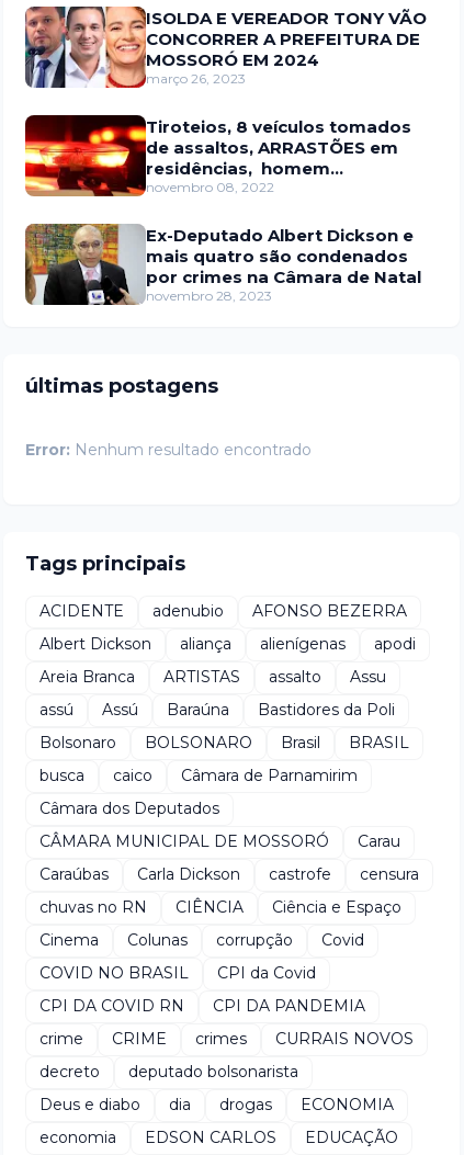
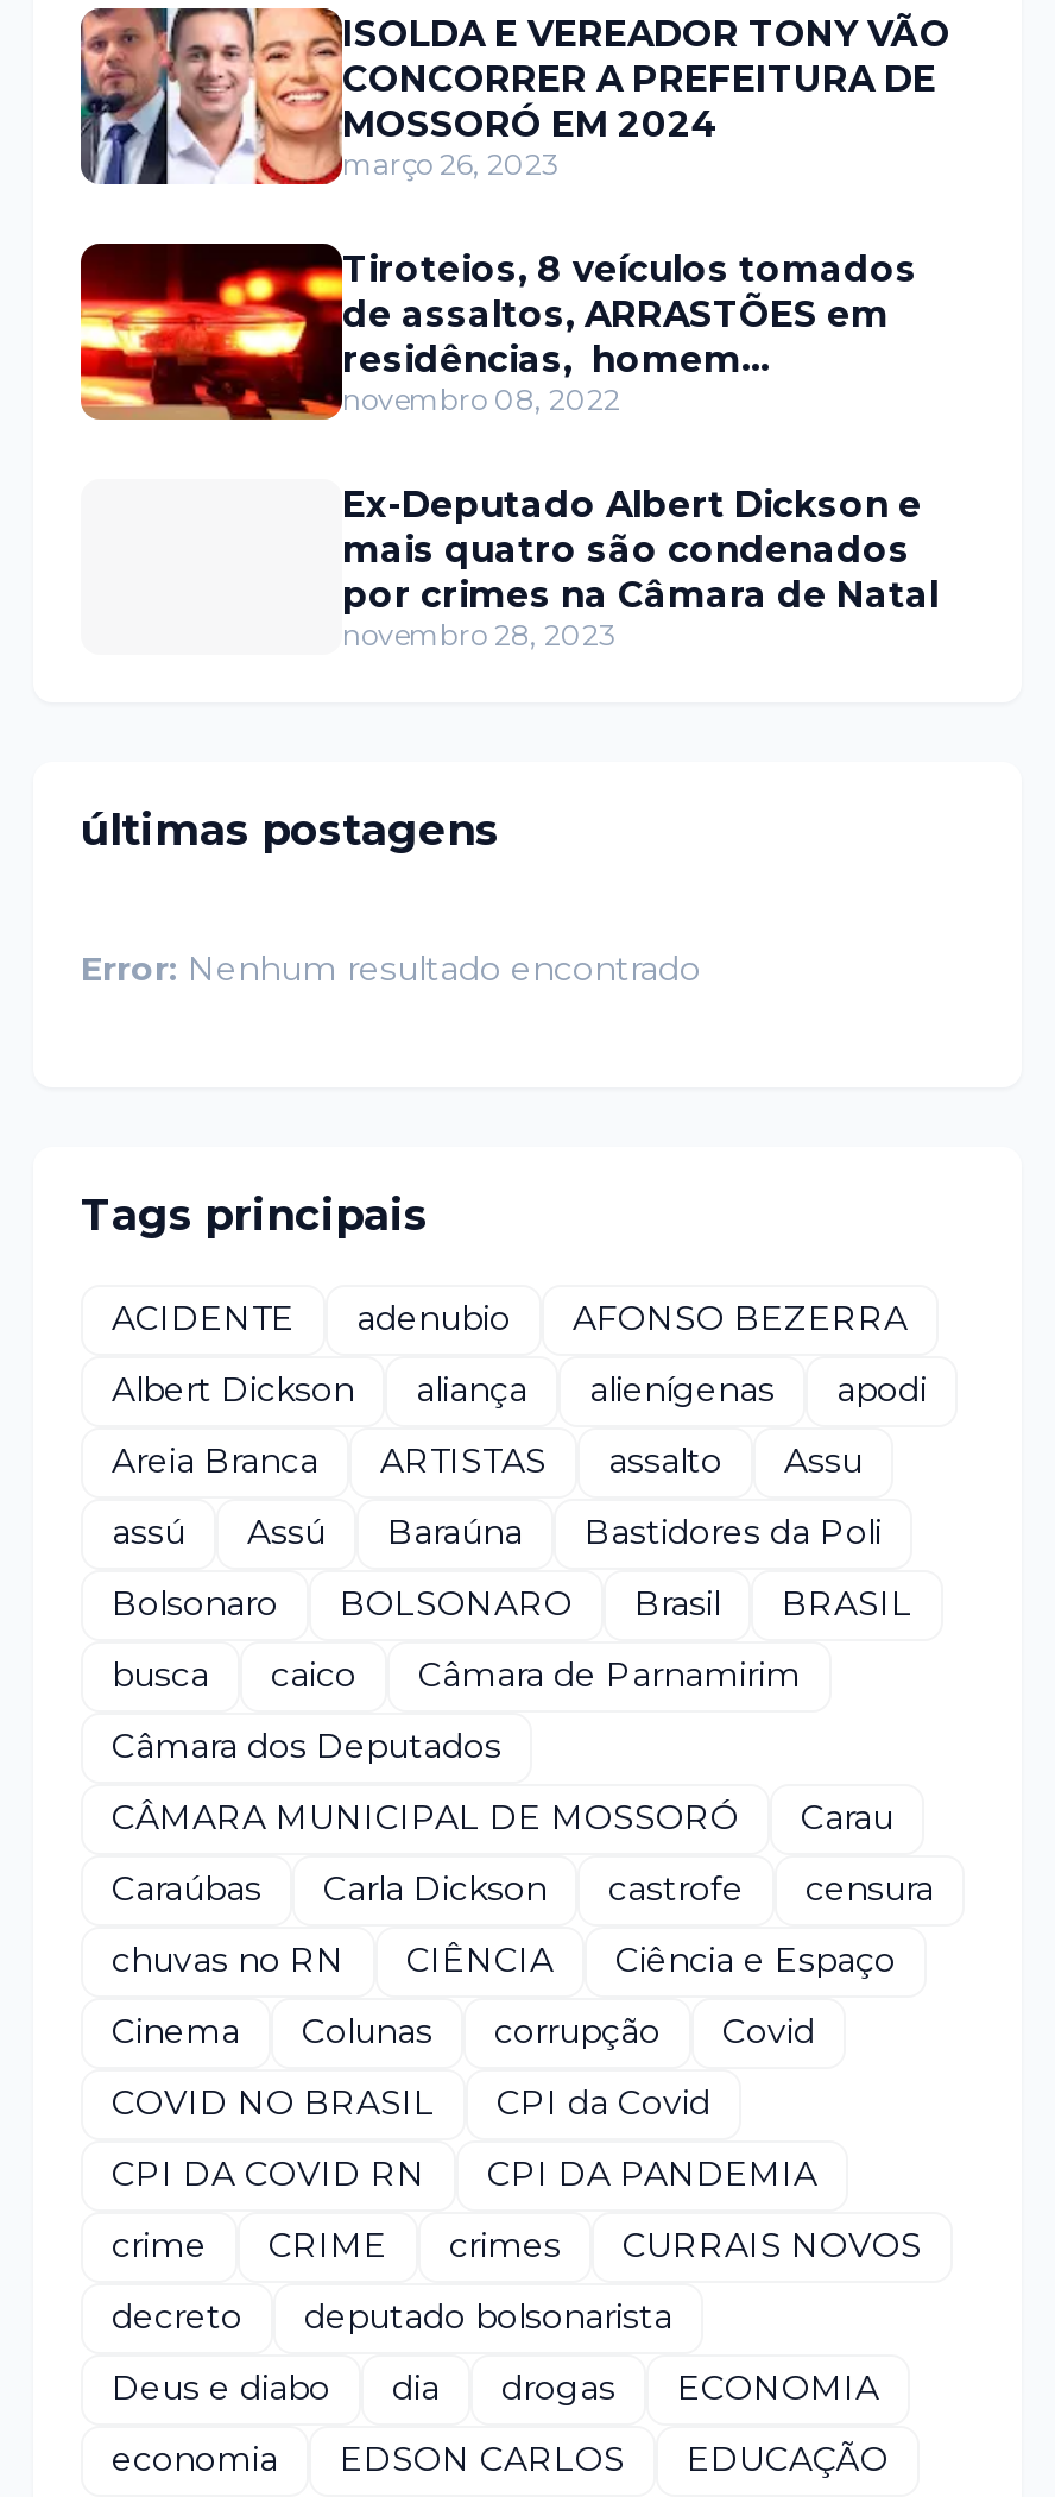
- [image]
